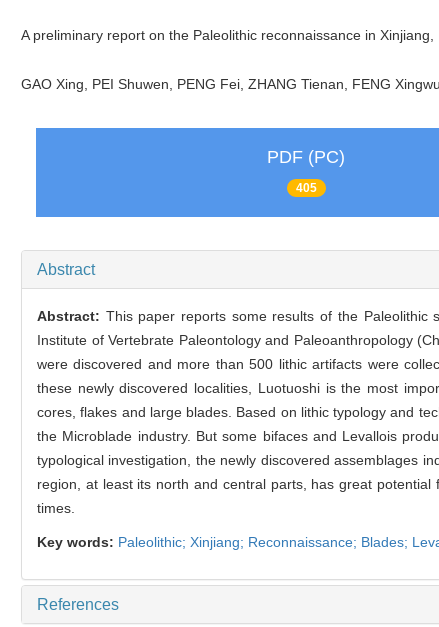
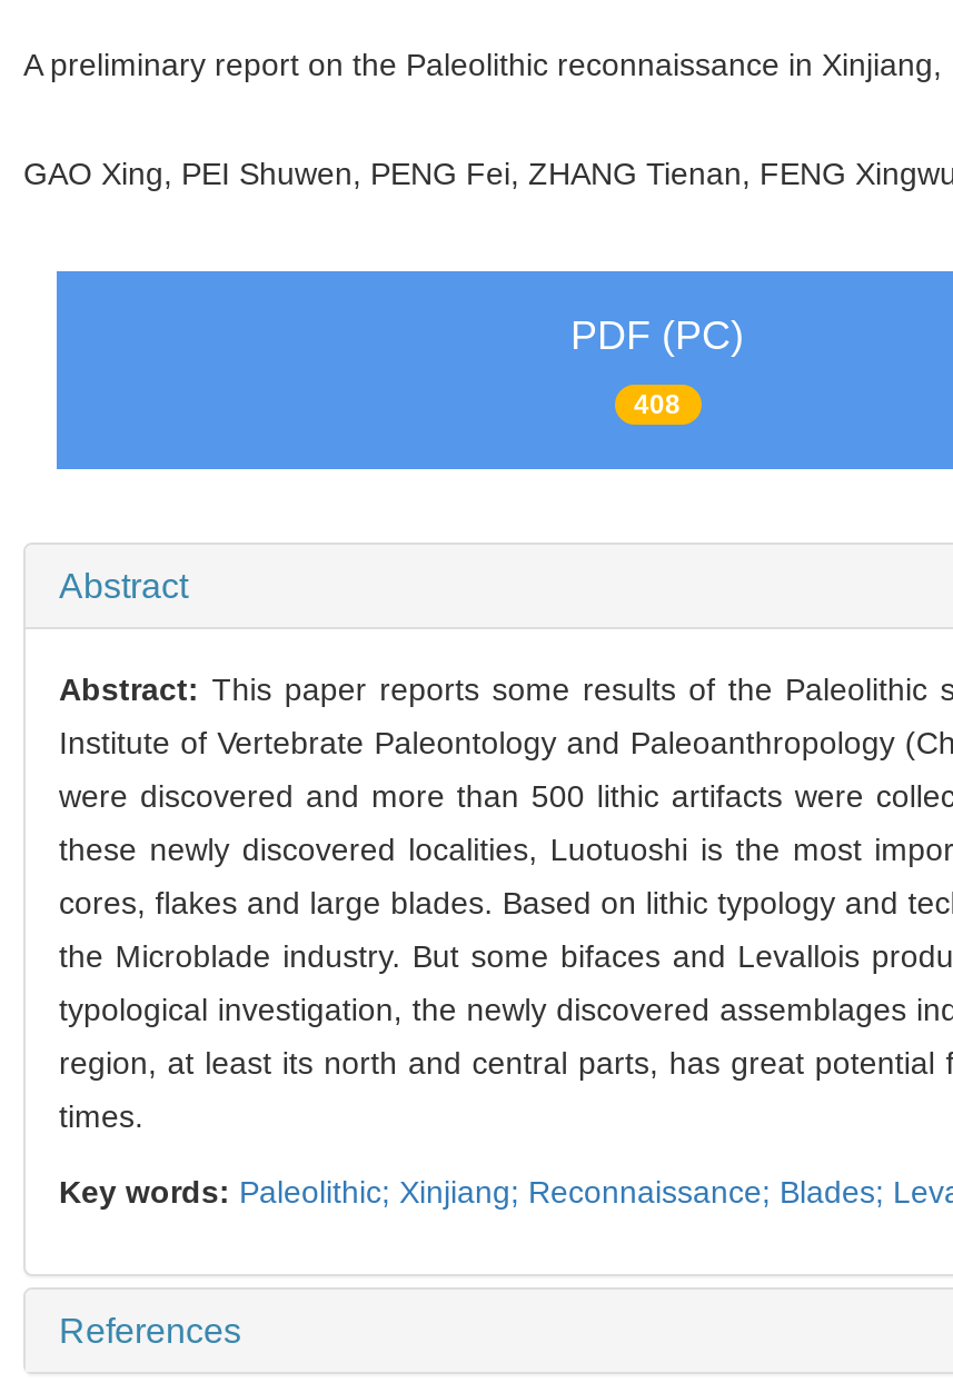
- 405
+ 408
